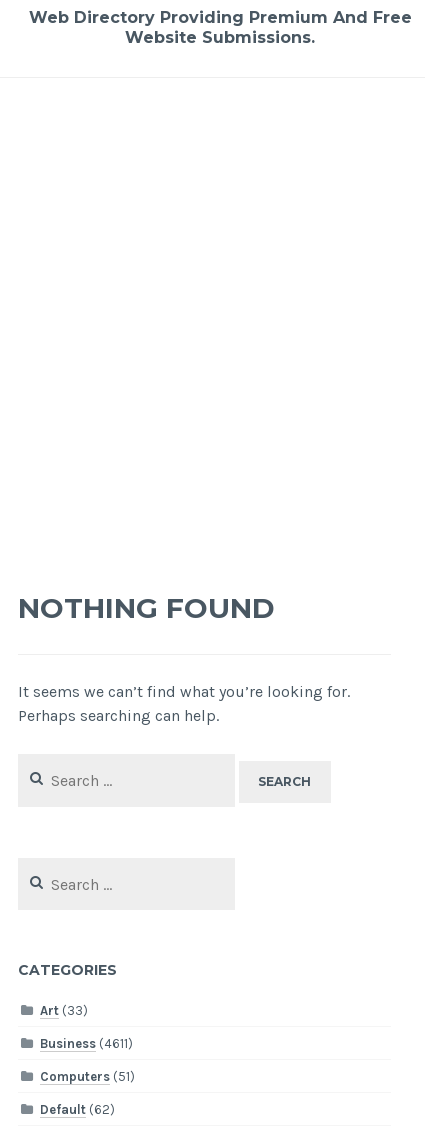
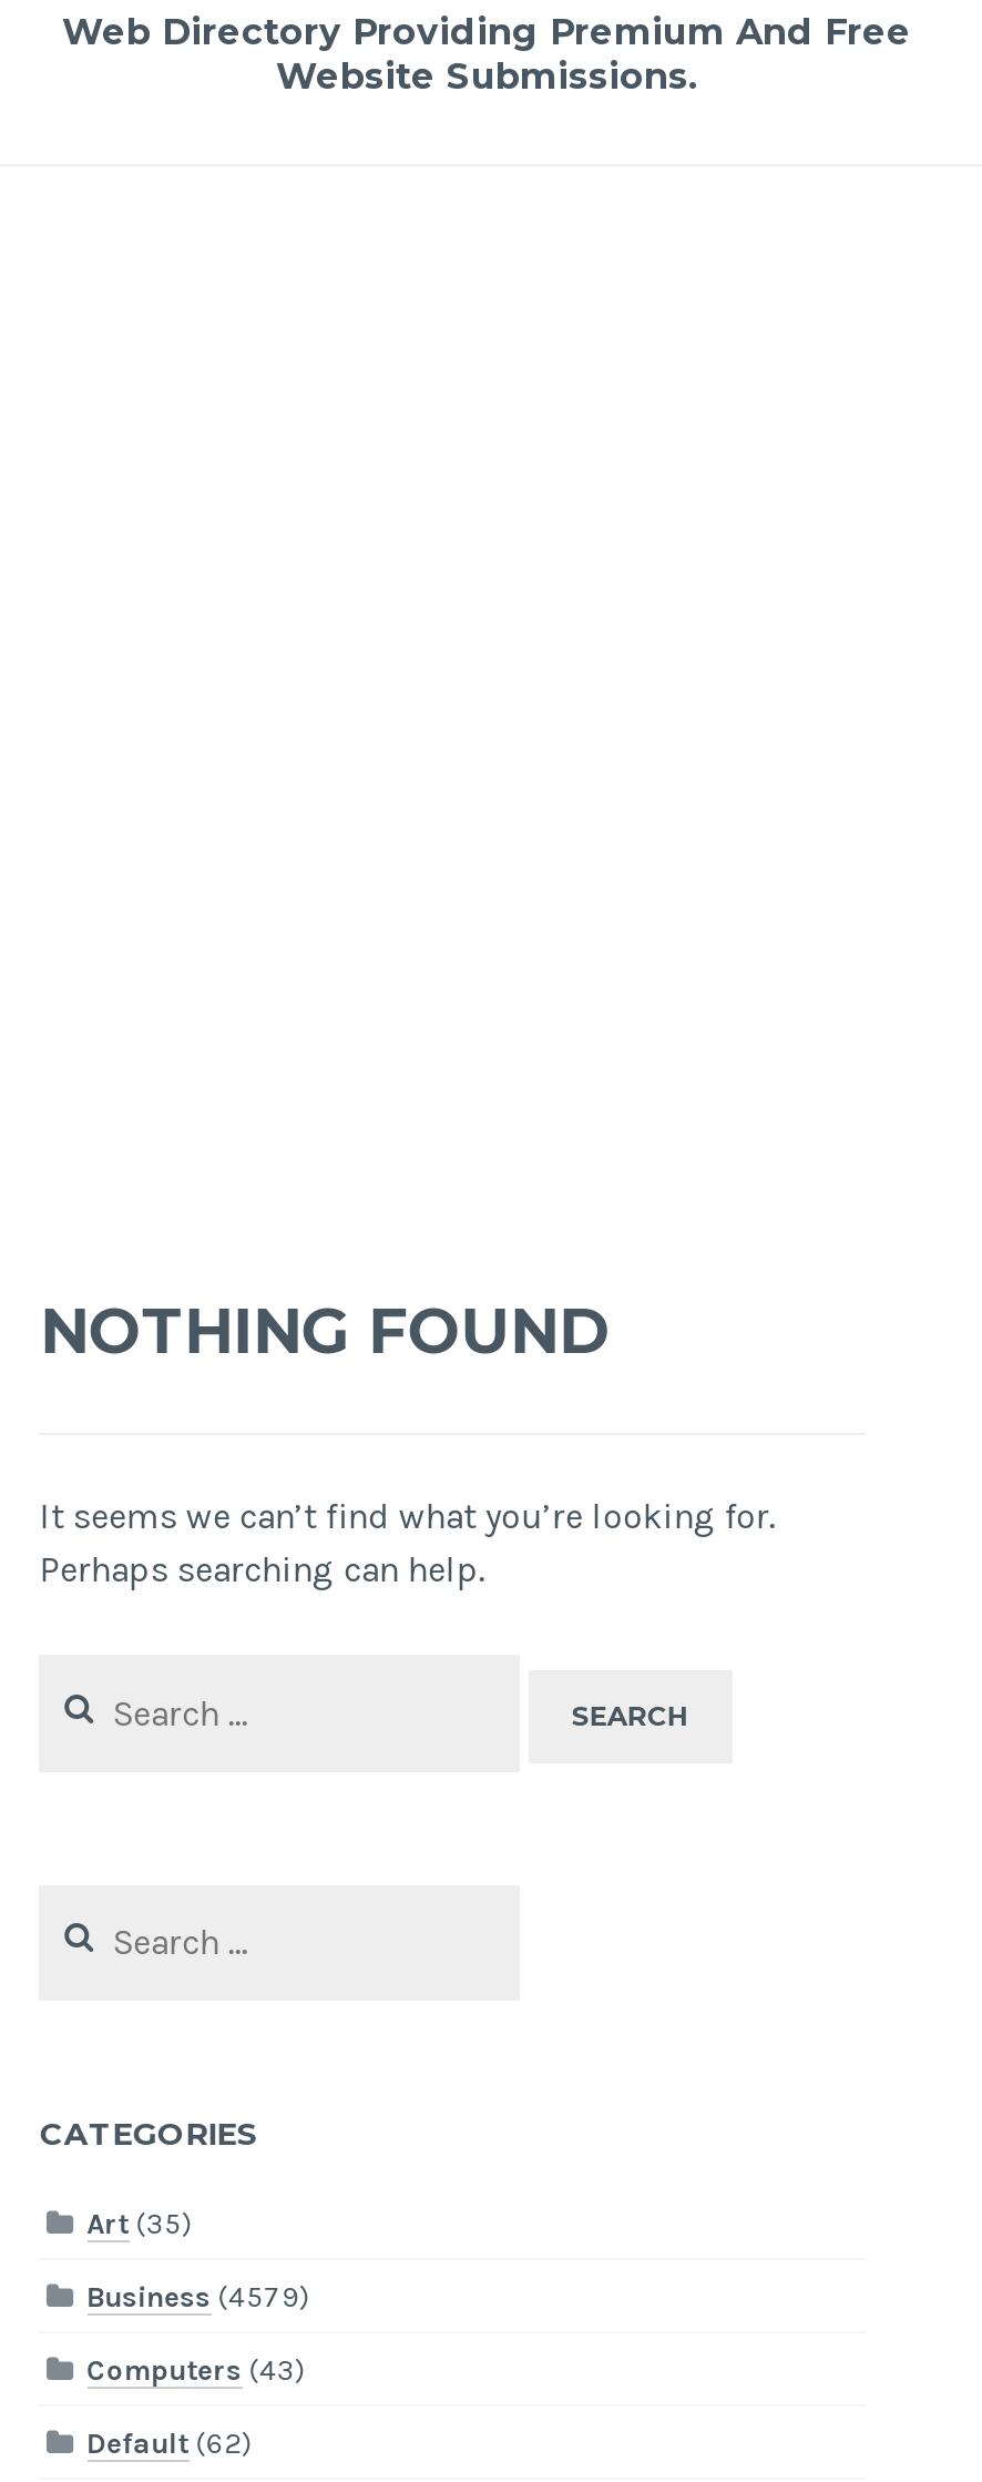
- Art (33)
+ Art (35)

- Business (4611)
+ Business (4579)

- Computers (51)
+ Computers (43)
